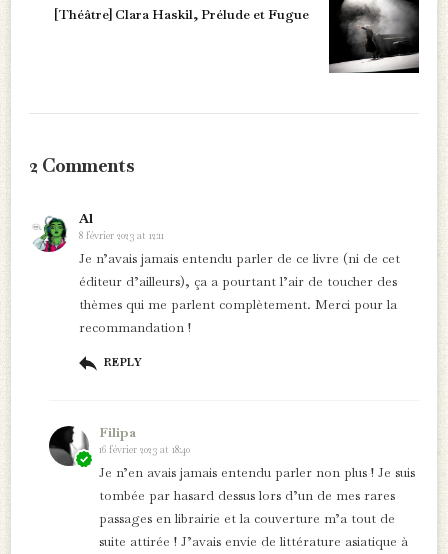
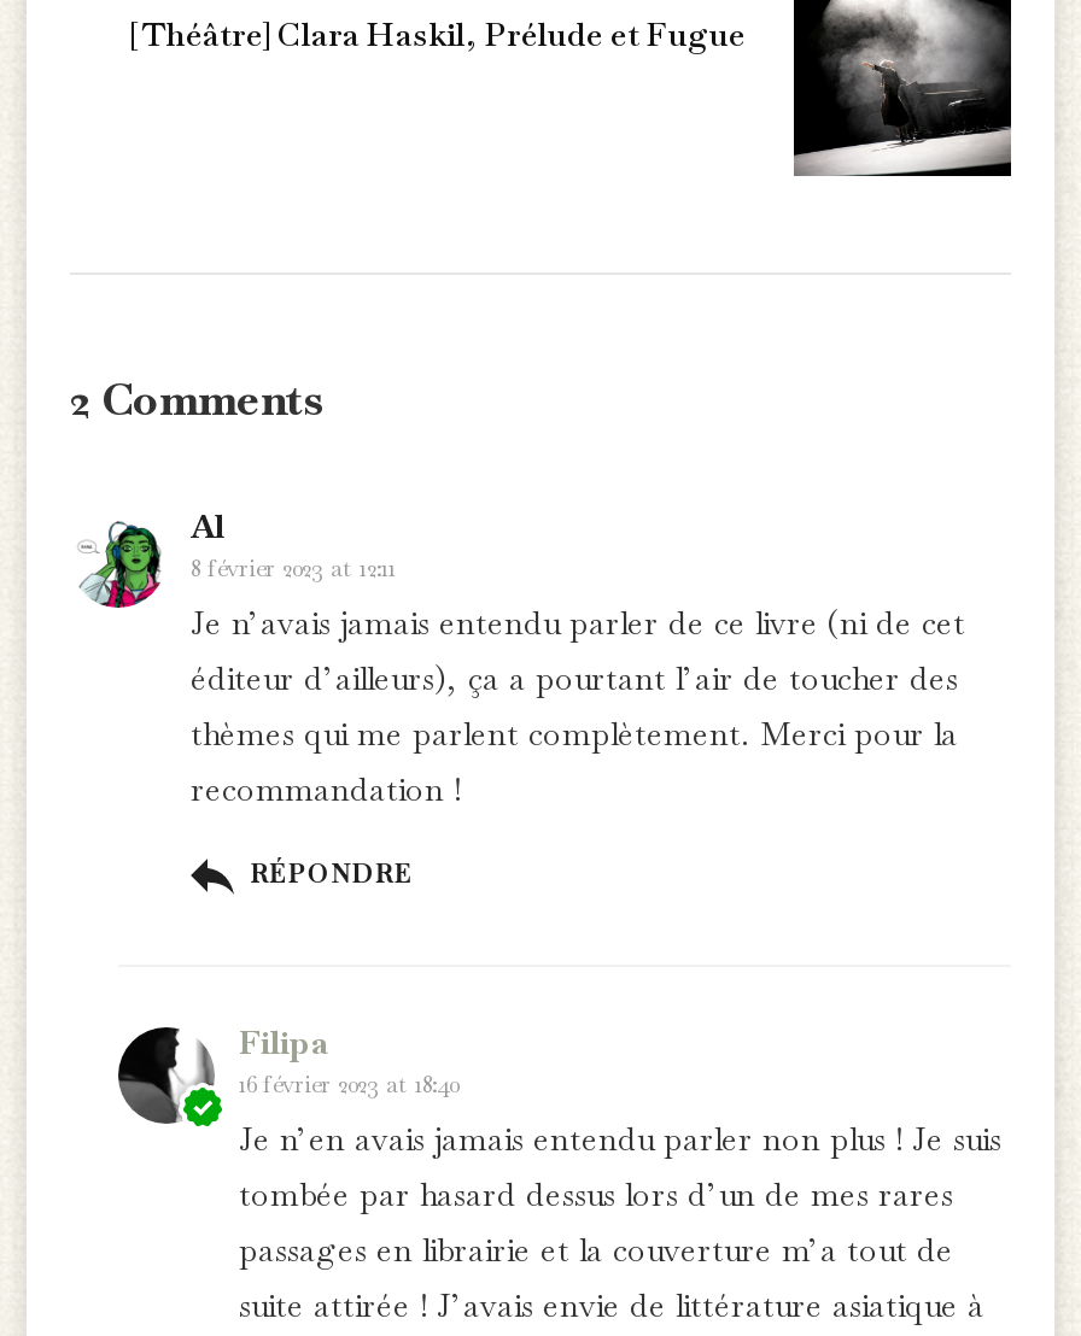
- REPLY
+ RÉPONDRE
